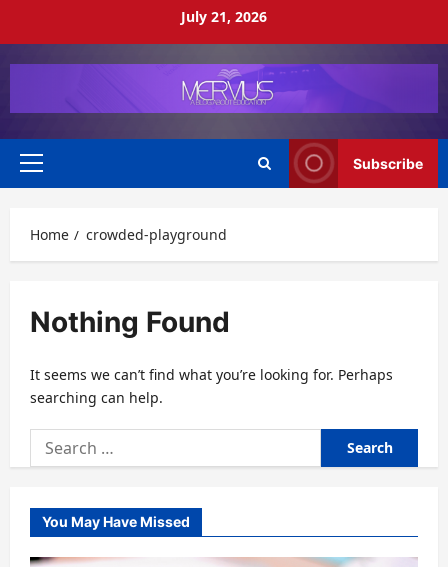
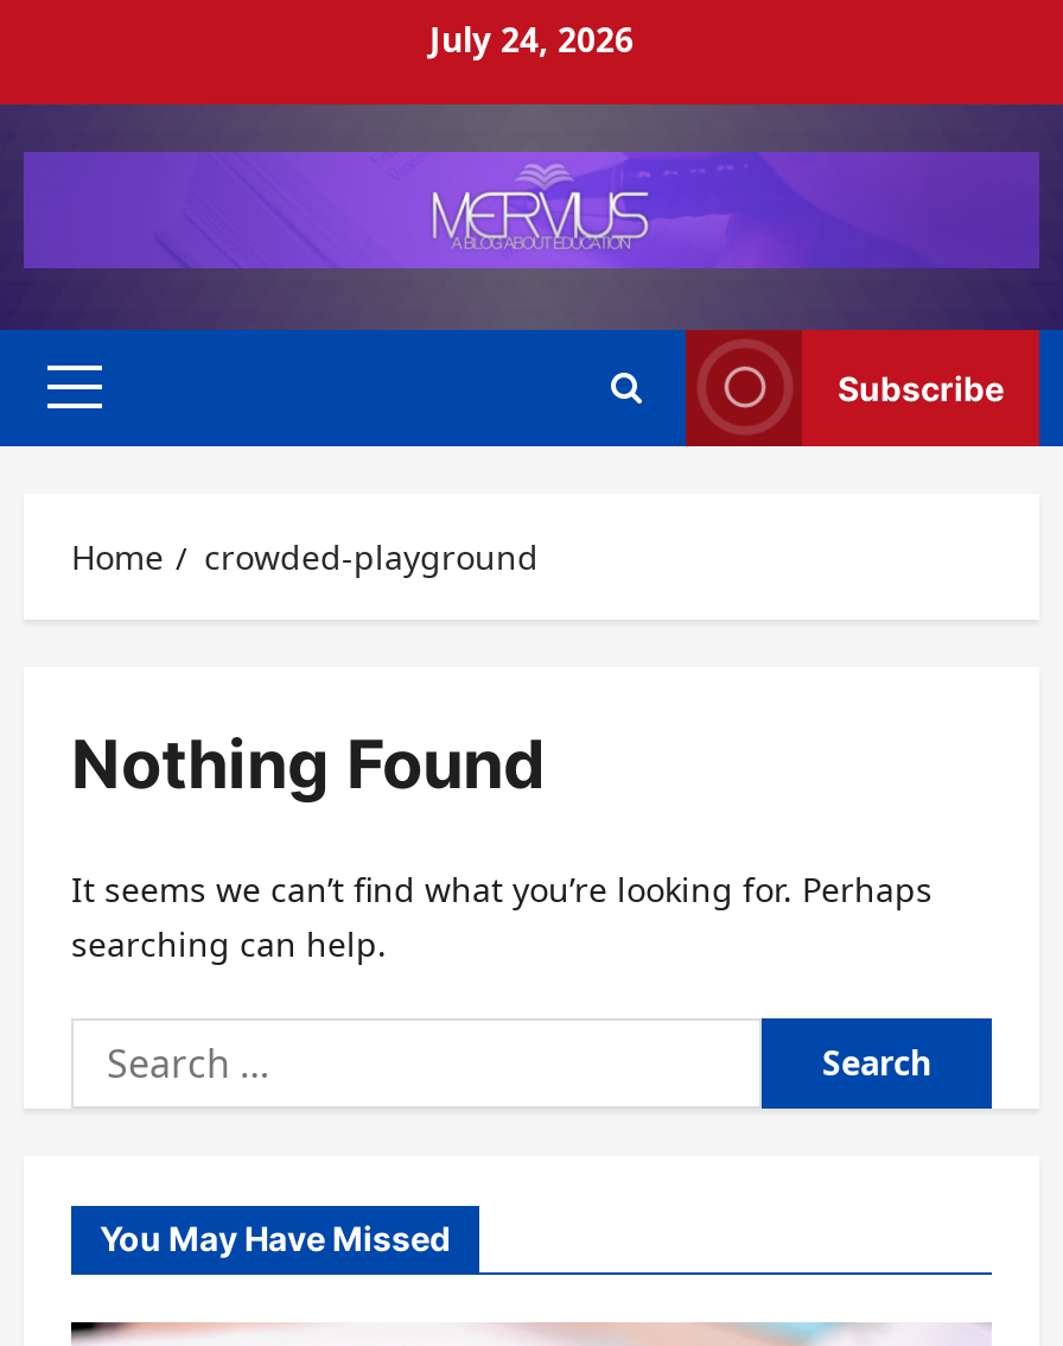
- July 21, 2026
+ July 24, 2026
